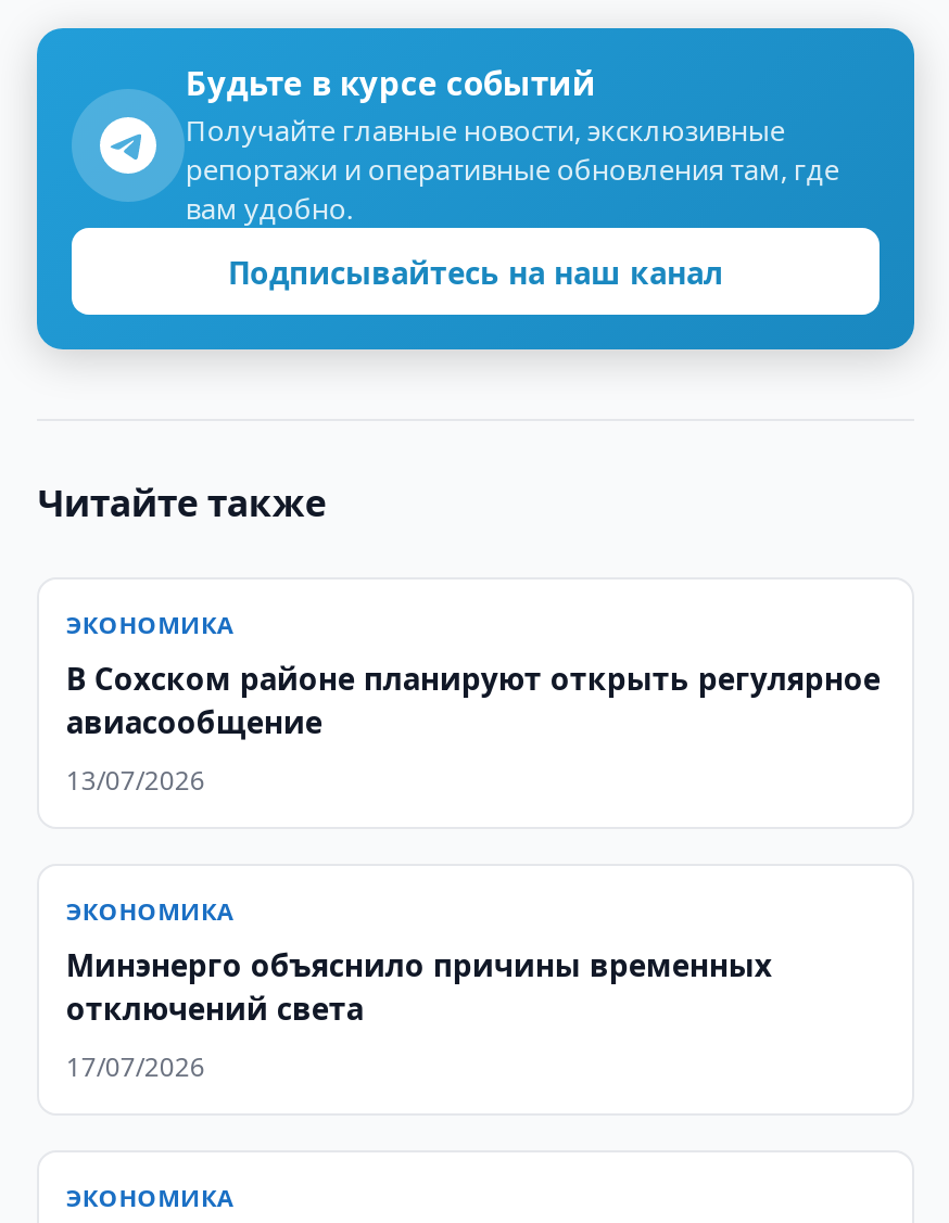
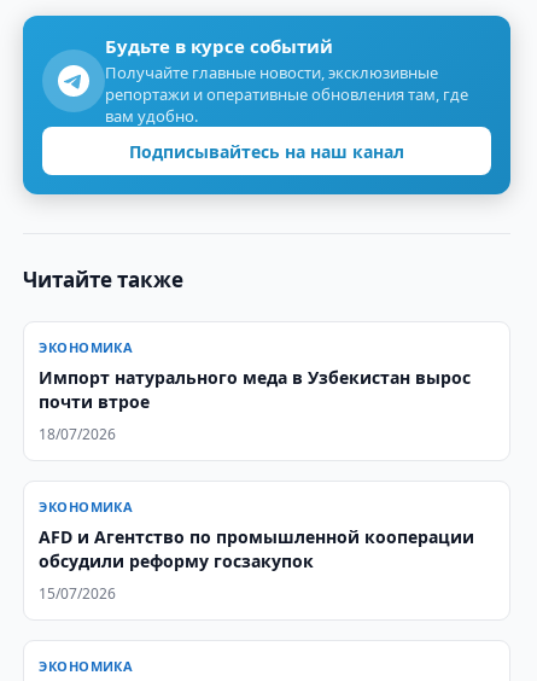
- В Сохском районе планируют открыть регулярное
- авиасообщение
+ Импорт натурального меда в Узбекистан вырос
+ почти втрое

- 13/07/2026
+ 18/07/2026

- Минэнерго объяснило причины временных
- отключений света
+ AFD и Агентство по промышленной кооперации
+ обсудили реформу госзакупок

- 17/07/2026
+ 15/07/2026
